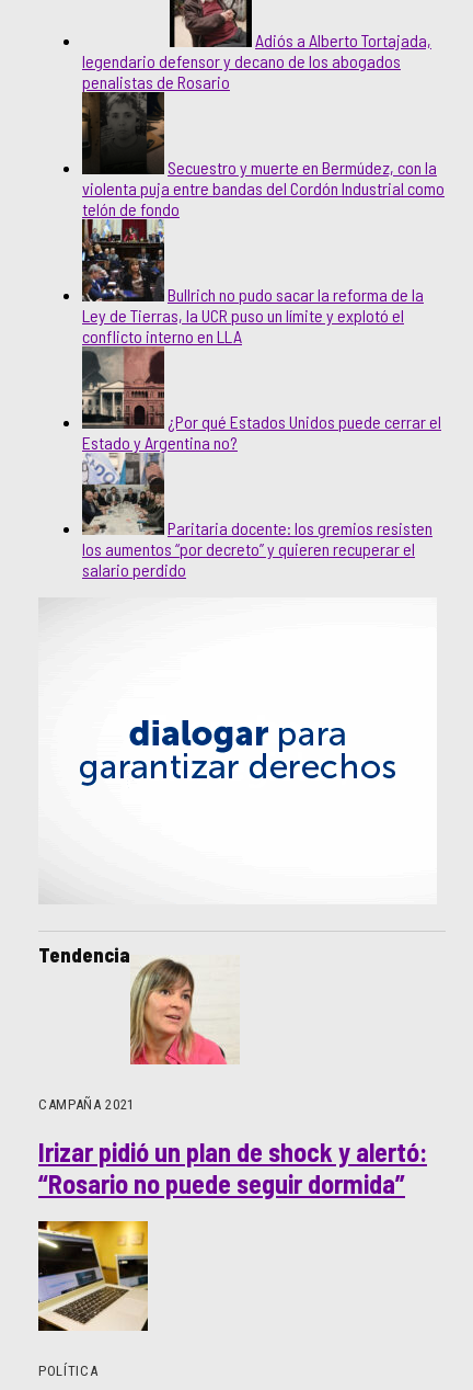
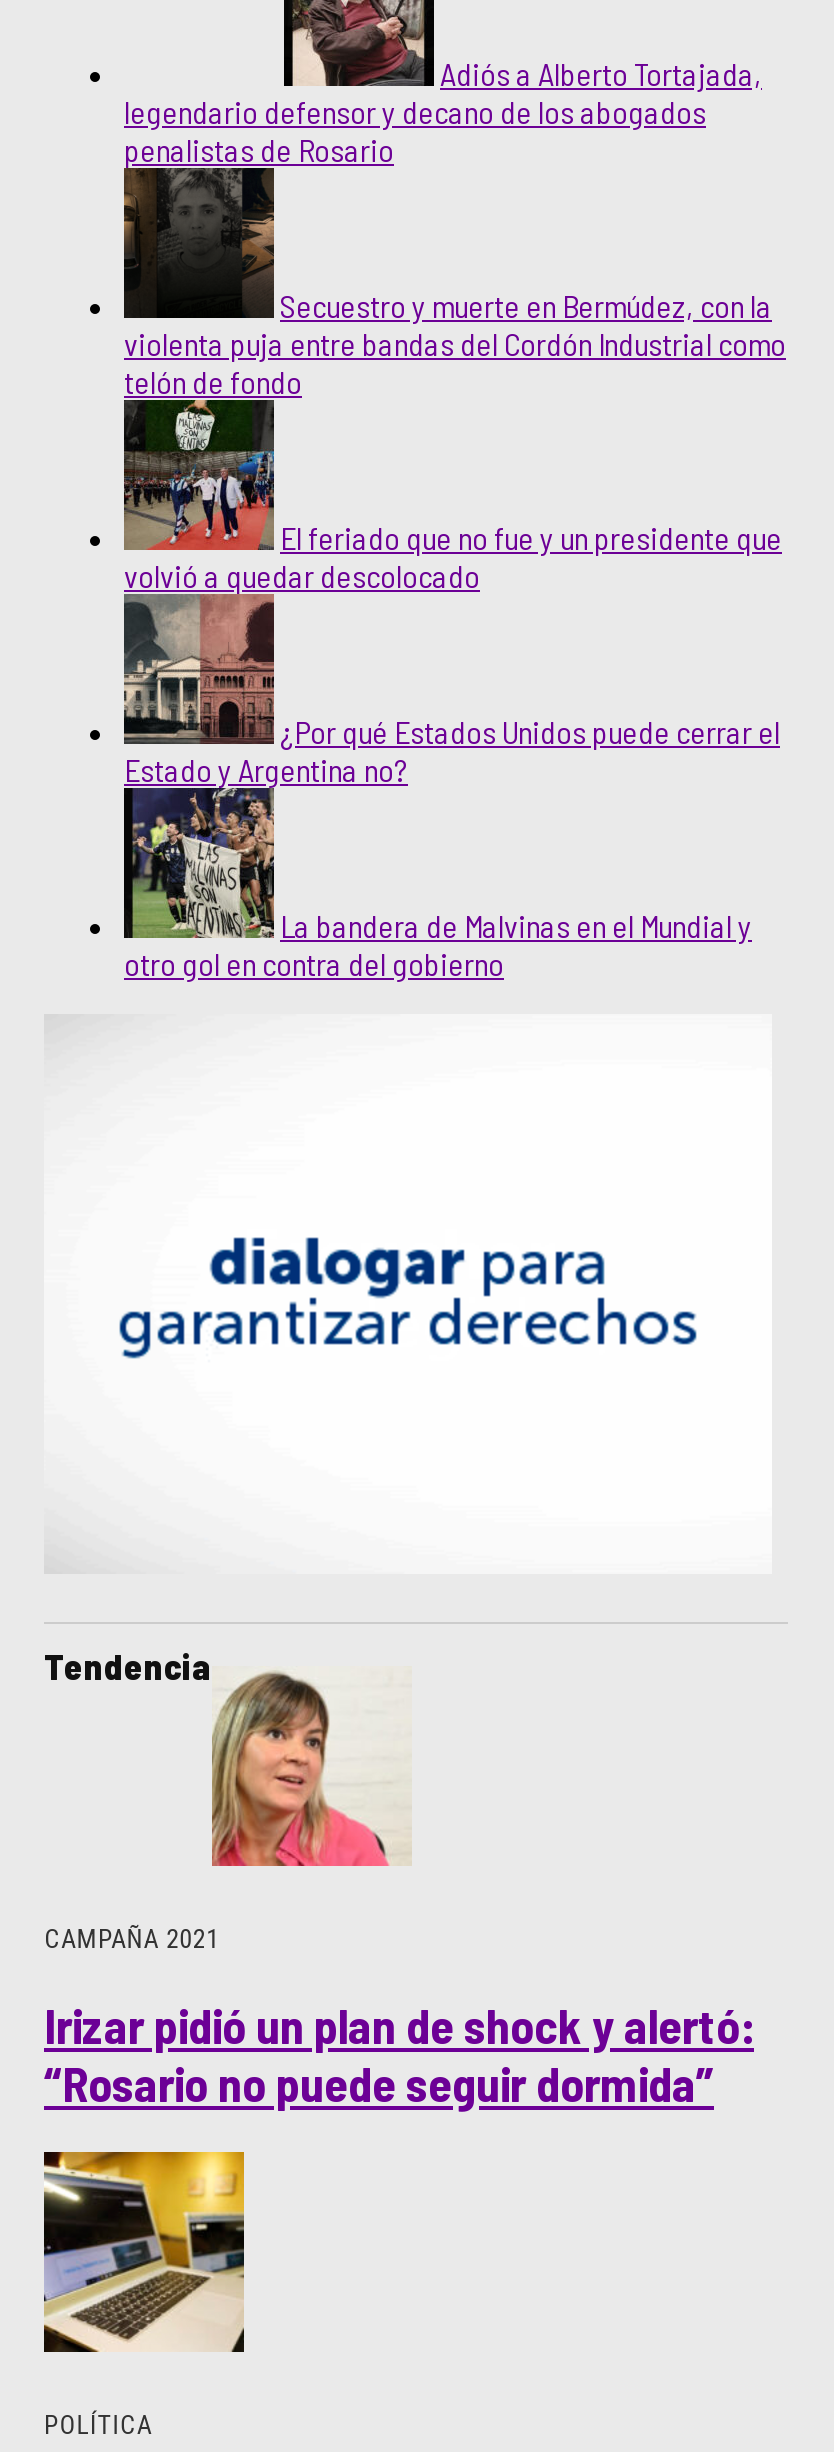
- [image]
- Bullrich no pudo sacar la reforma de la
- Ley de Tierras, la UCR puso un límite y explotó el
- conflicto interno en LLA
+ [image]
+ El feriado que no fue y un presidente que
+ volvió a quedar descolocado

- [image]
- Paritaria docente: los gremios resisten
- los aumentos “por decreto” y quieren recuperar el
- salario perdido
+ [image]
+ La bandera de Malvinas en el Mundial y
+ otro gol en contra del gobierno
